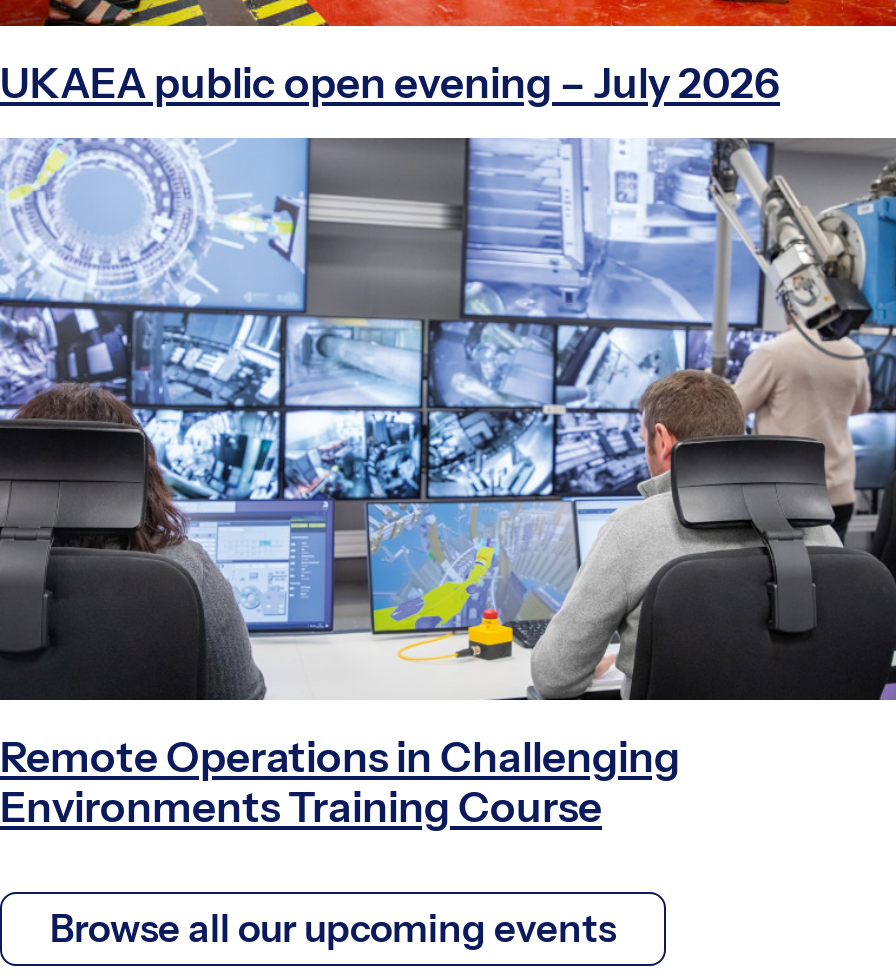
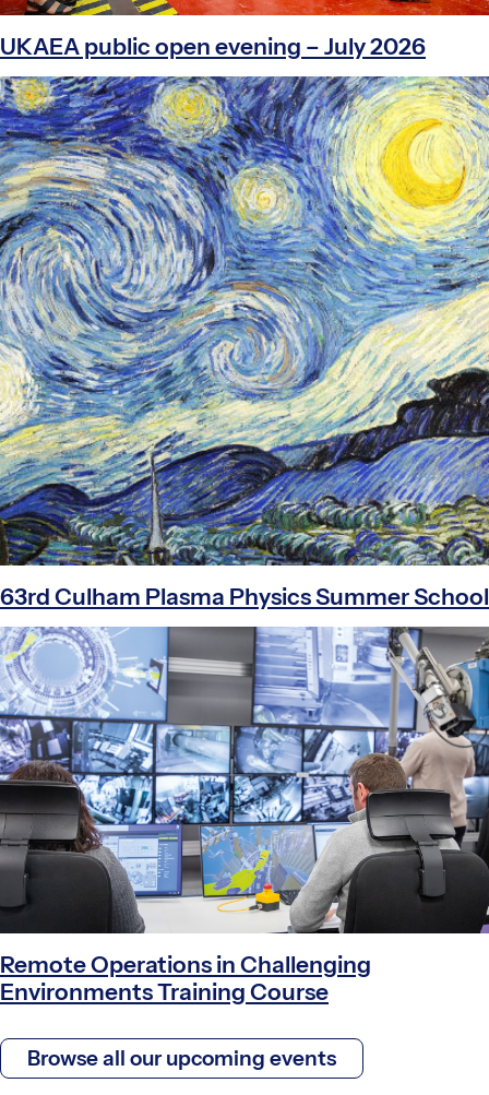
+ [image]
+ 63rd Culham Plasma Physics Summer School
